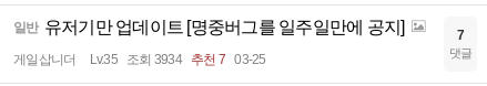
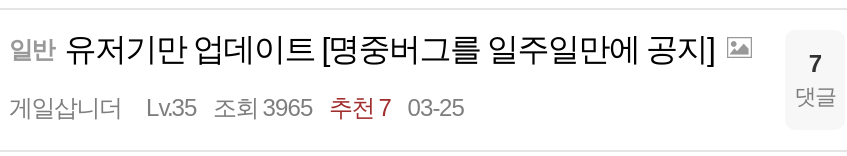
- 게일삽니더 Lv.35 조회 3934 추천 7 03-25
+ 게일삽니더 Lv.35 조회 3965 추천 7 03-25
